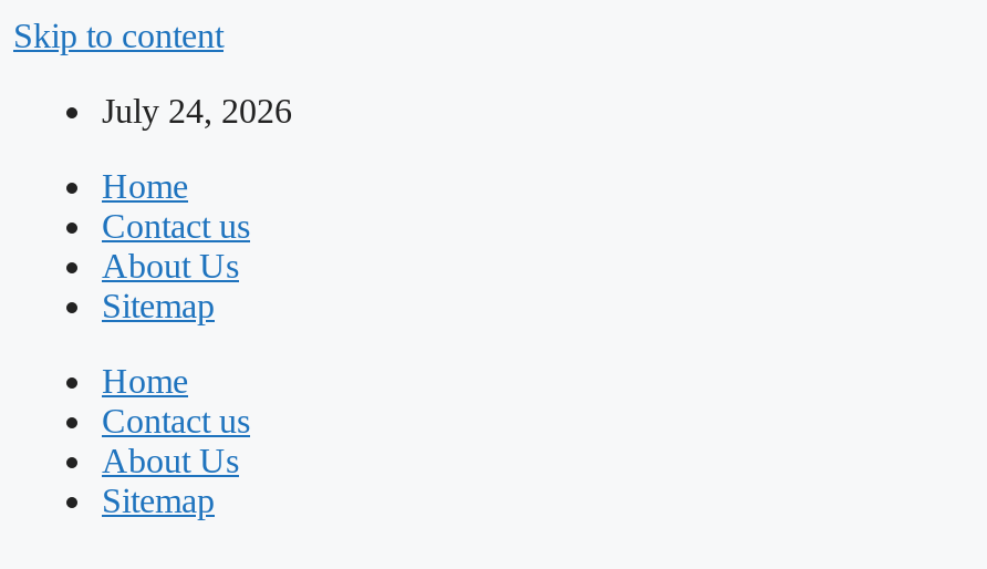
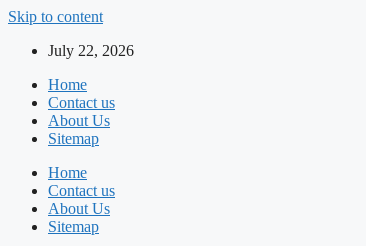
- July 24, 2026
+ July 22, 2026
